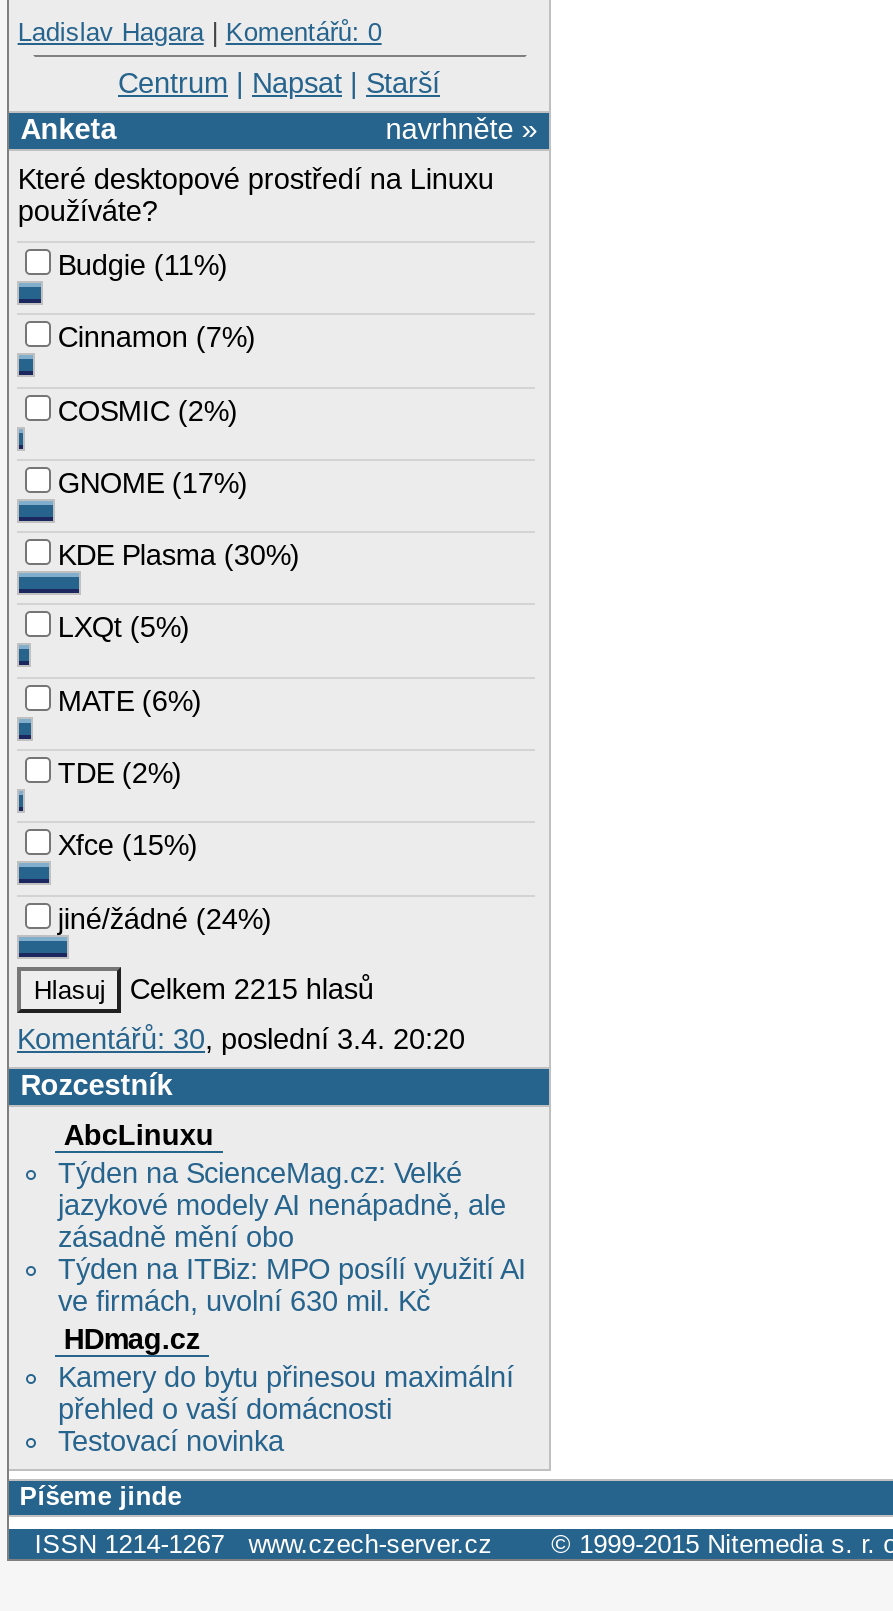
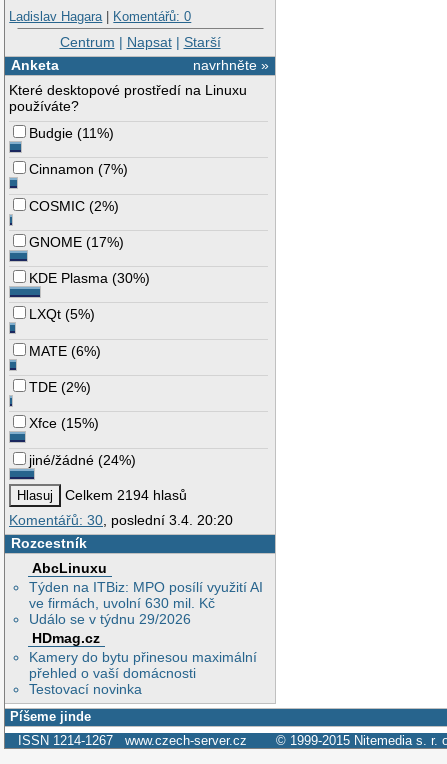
- Celkem 2215 hlasů
+ Celkem 2194 hlasů

- Týden na ScienceMag.cz: Velké
- jazykové modely AI nenápadně, ale
- zásadně mění obo

moved up: Týden na ITBiz: MPO posílí využití AI | ve firmách, uvolní 630 mil. Kč

+ Událo se v týdnu 29/2026
